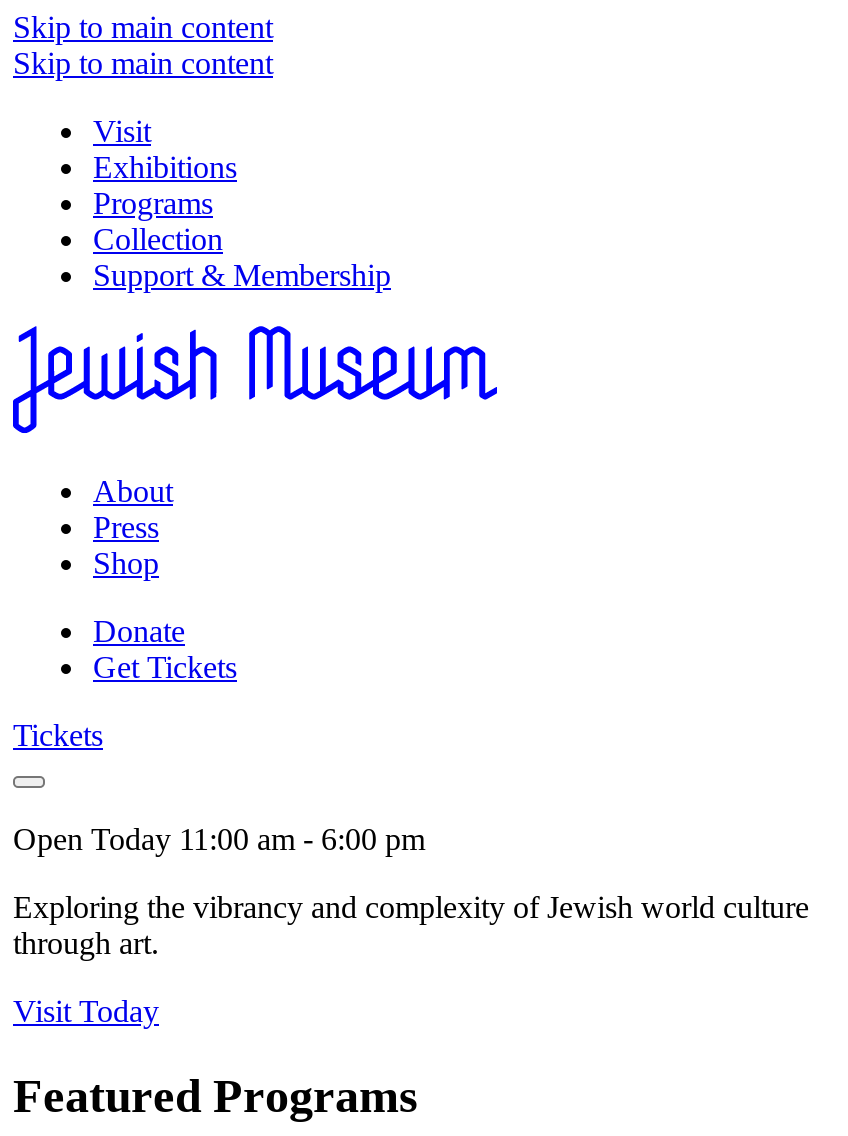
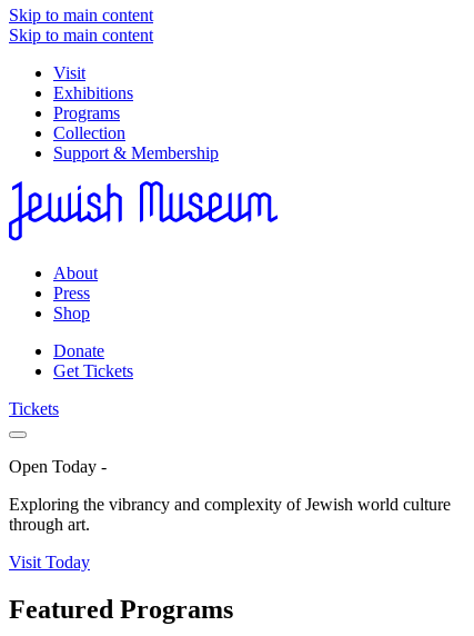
- Open Today 11:00 am - 6:00 pm
+ Open Today -
